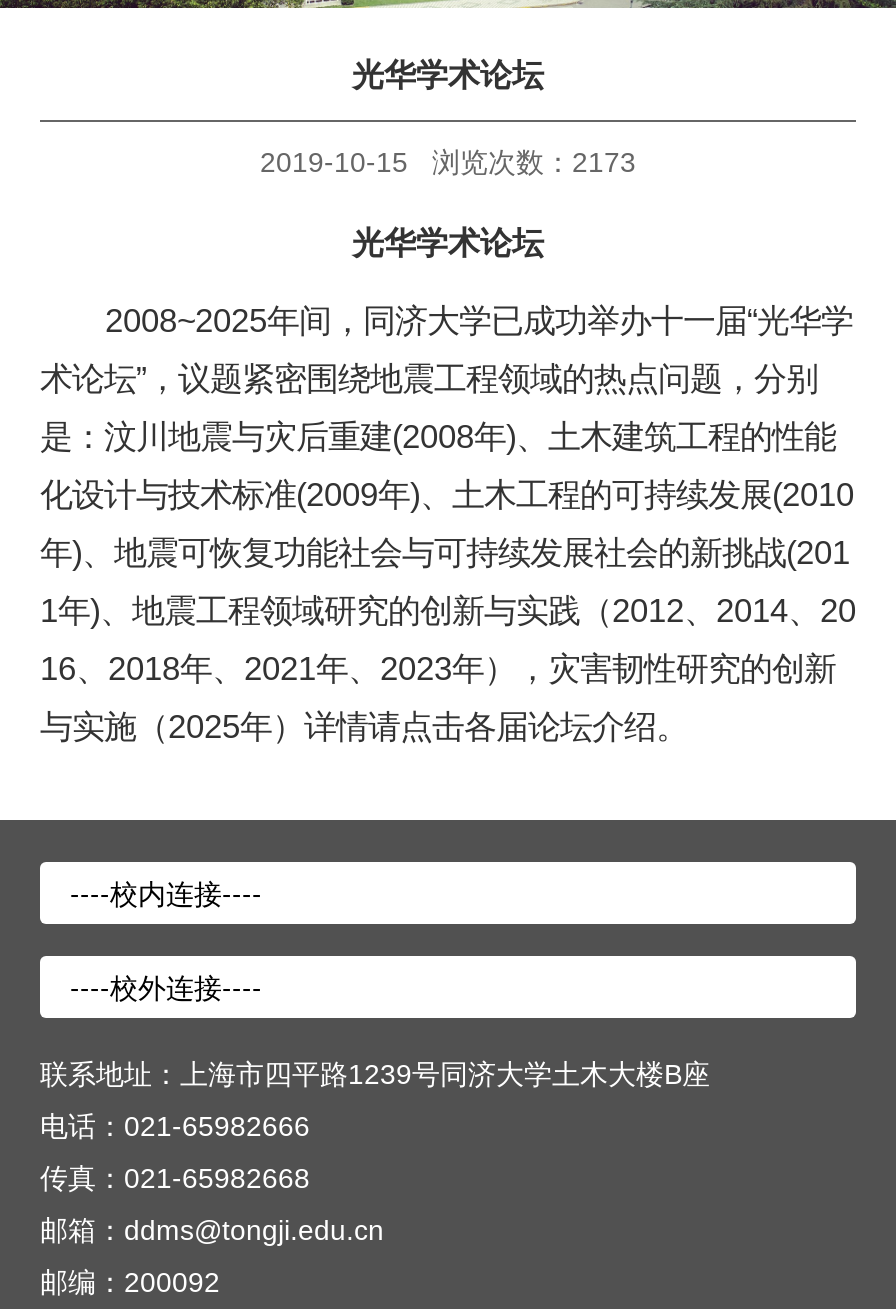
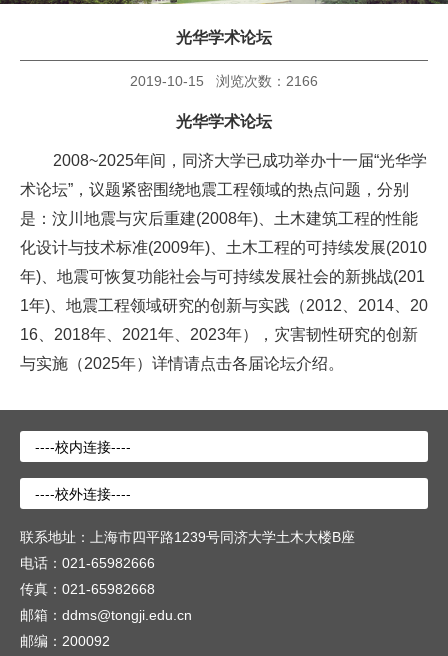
- 2019-10-15 浏览次数：2173
+ 2019-10-15 浏览次数：2166
